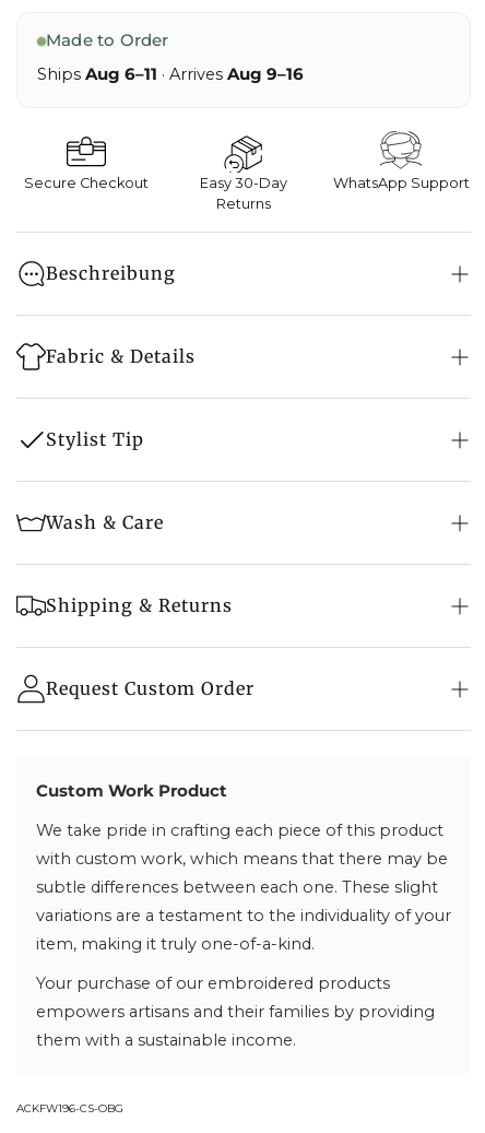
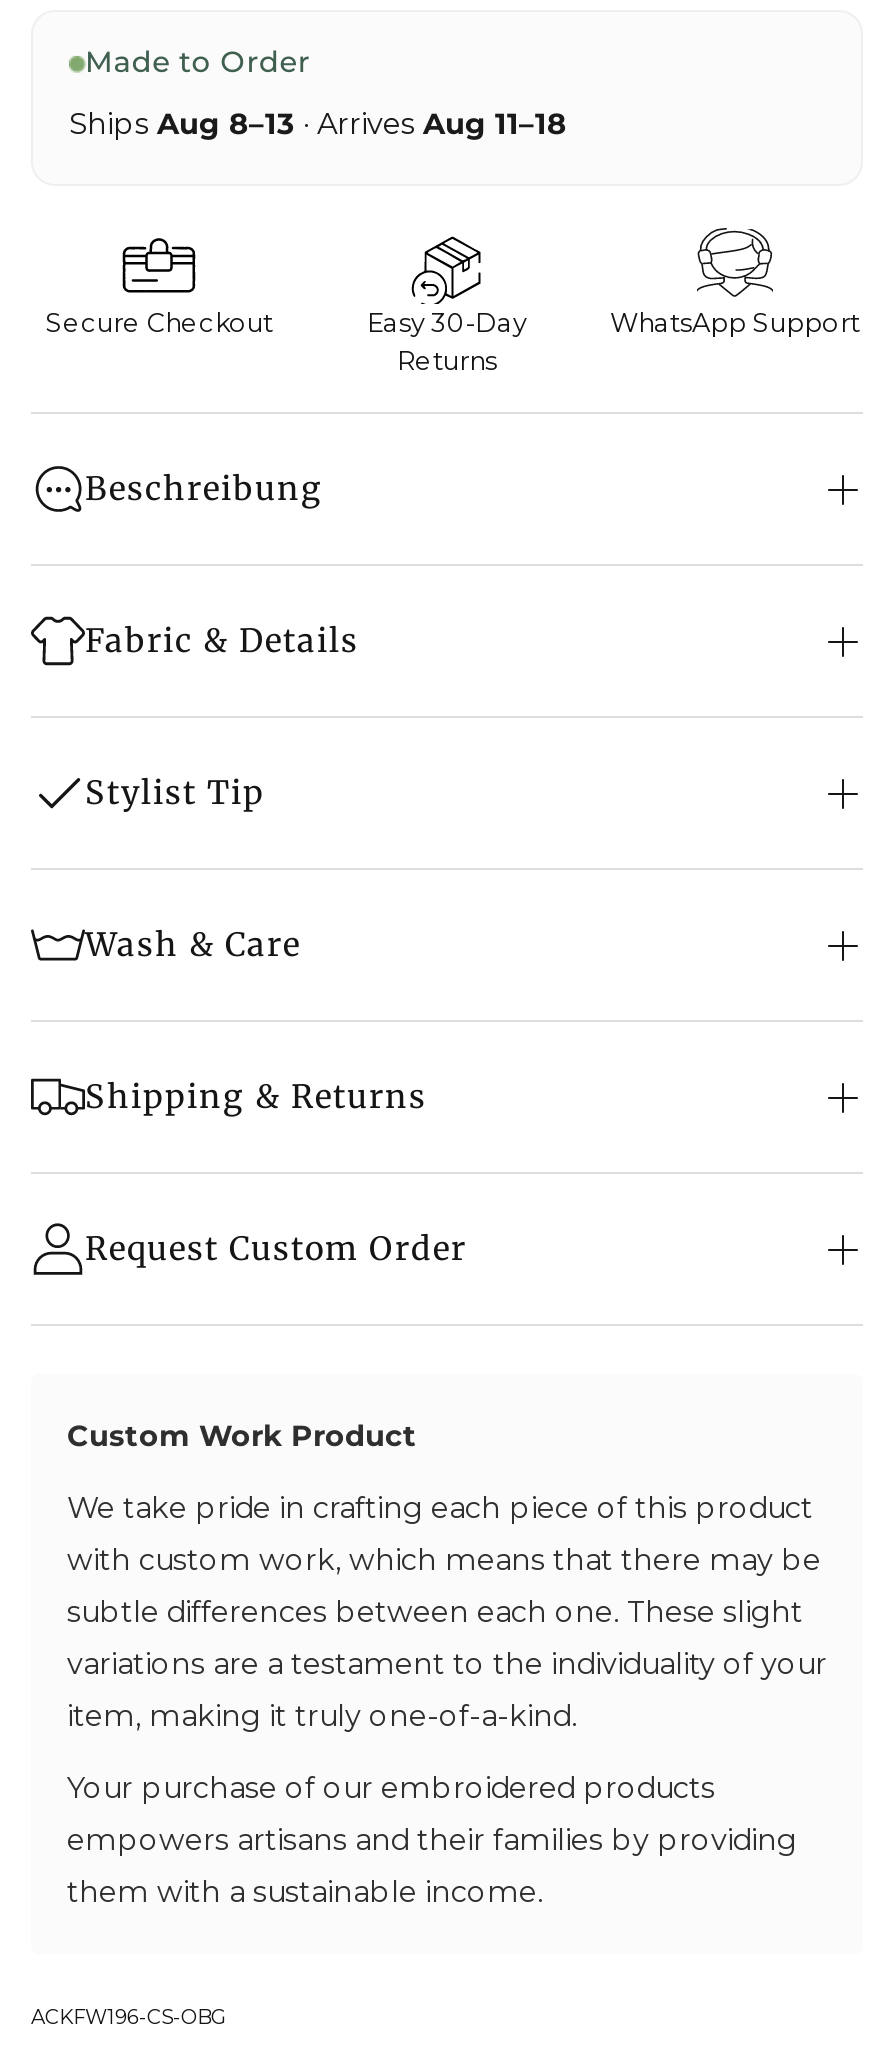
- Ships Aug 6–11 · Arrives Aug 9–16
+ Ships Aug 8–13 · Arrives Aug 11–18
